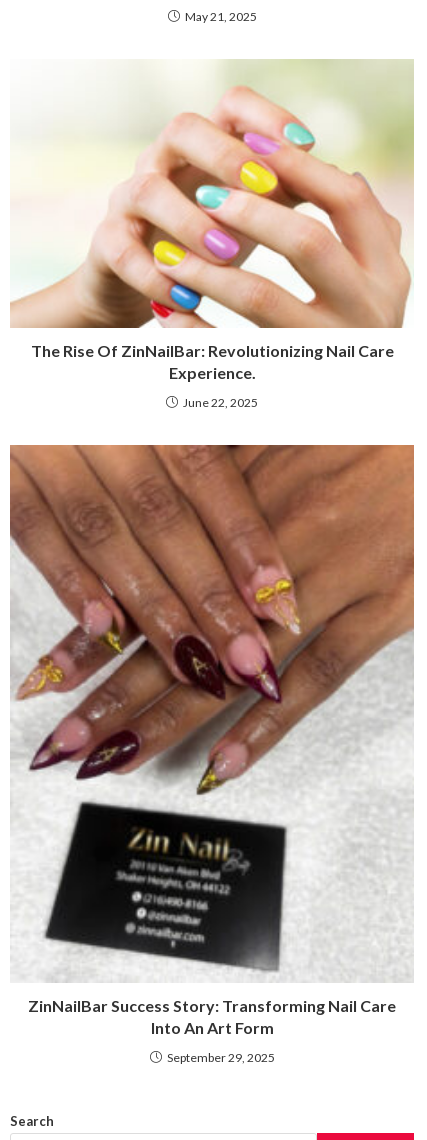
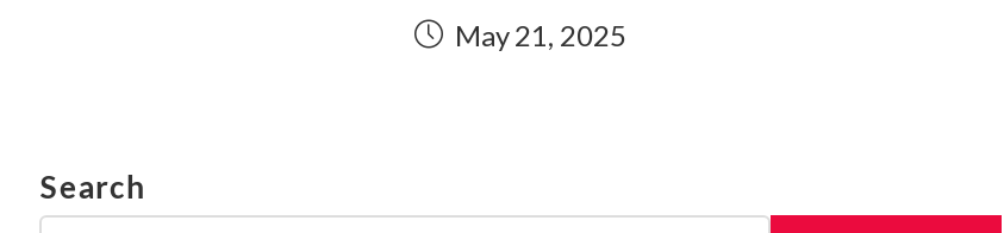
- [image]
- The Rise Of ZinNailBar: Revolutionizing Nail Care
- Experience.
- June 22, 2025

- [image]
- ZinNailBar Success Story: Transforming Nail Care
- Into An Art Form
- September 29, 2025
